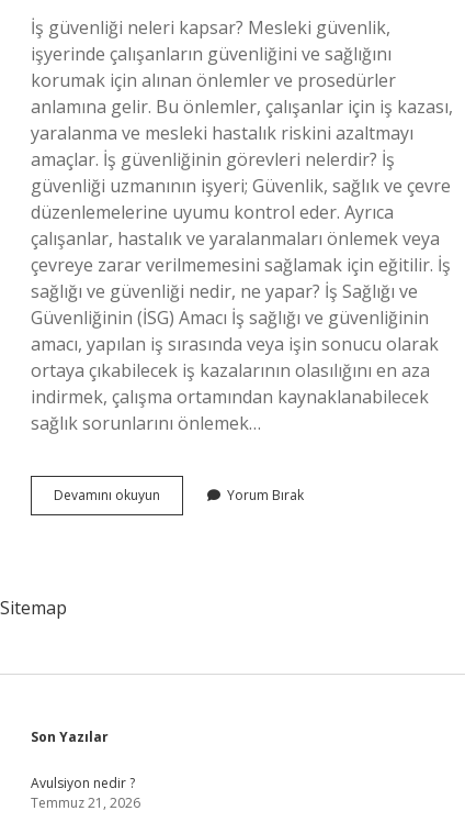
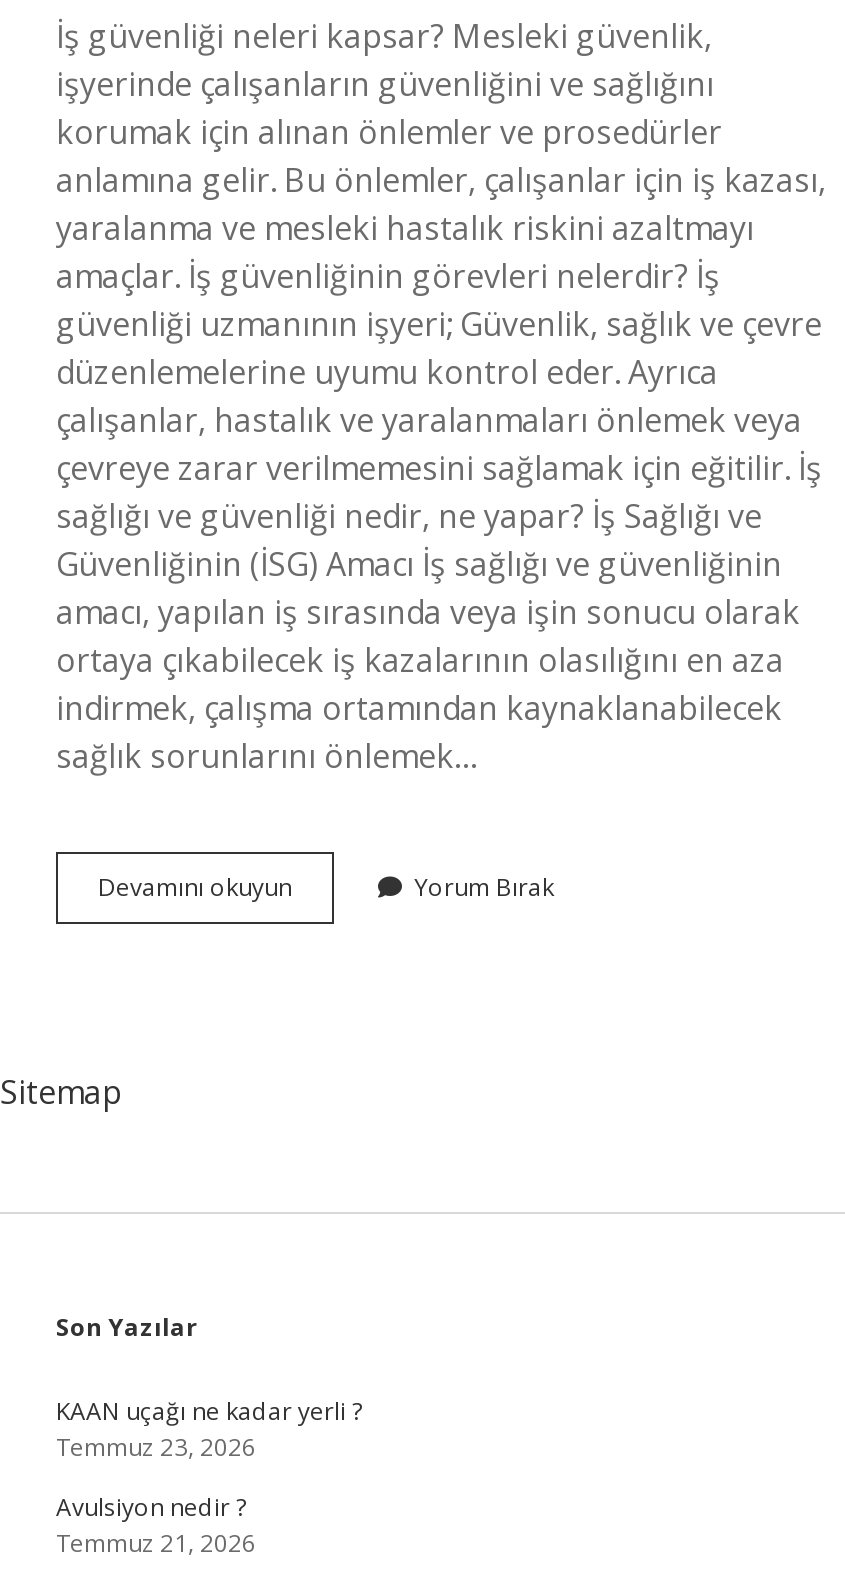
+ KAAN uçağı ne kadar yerli ?
+ Temmuz 23, 2026
